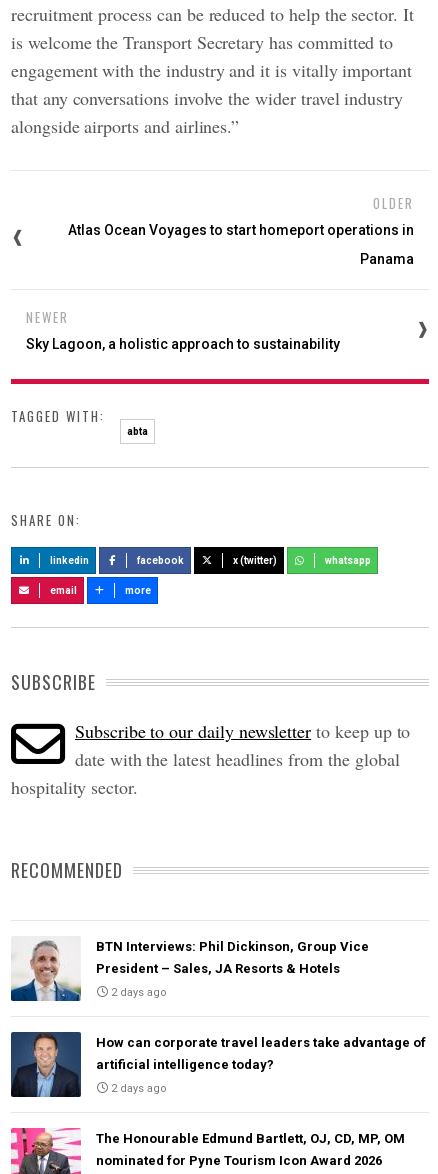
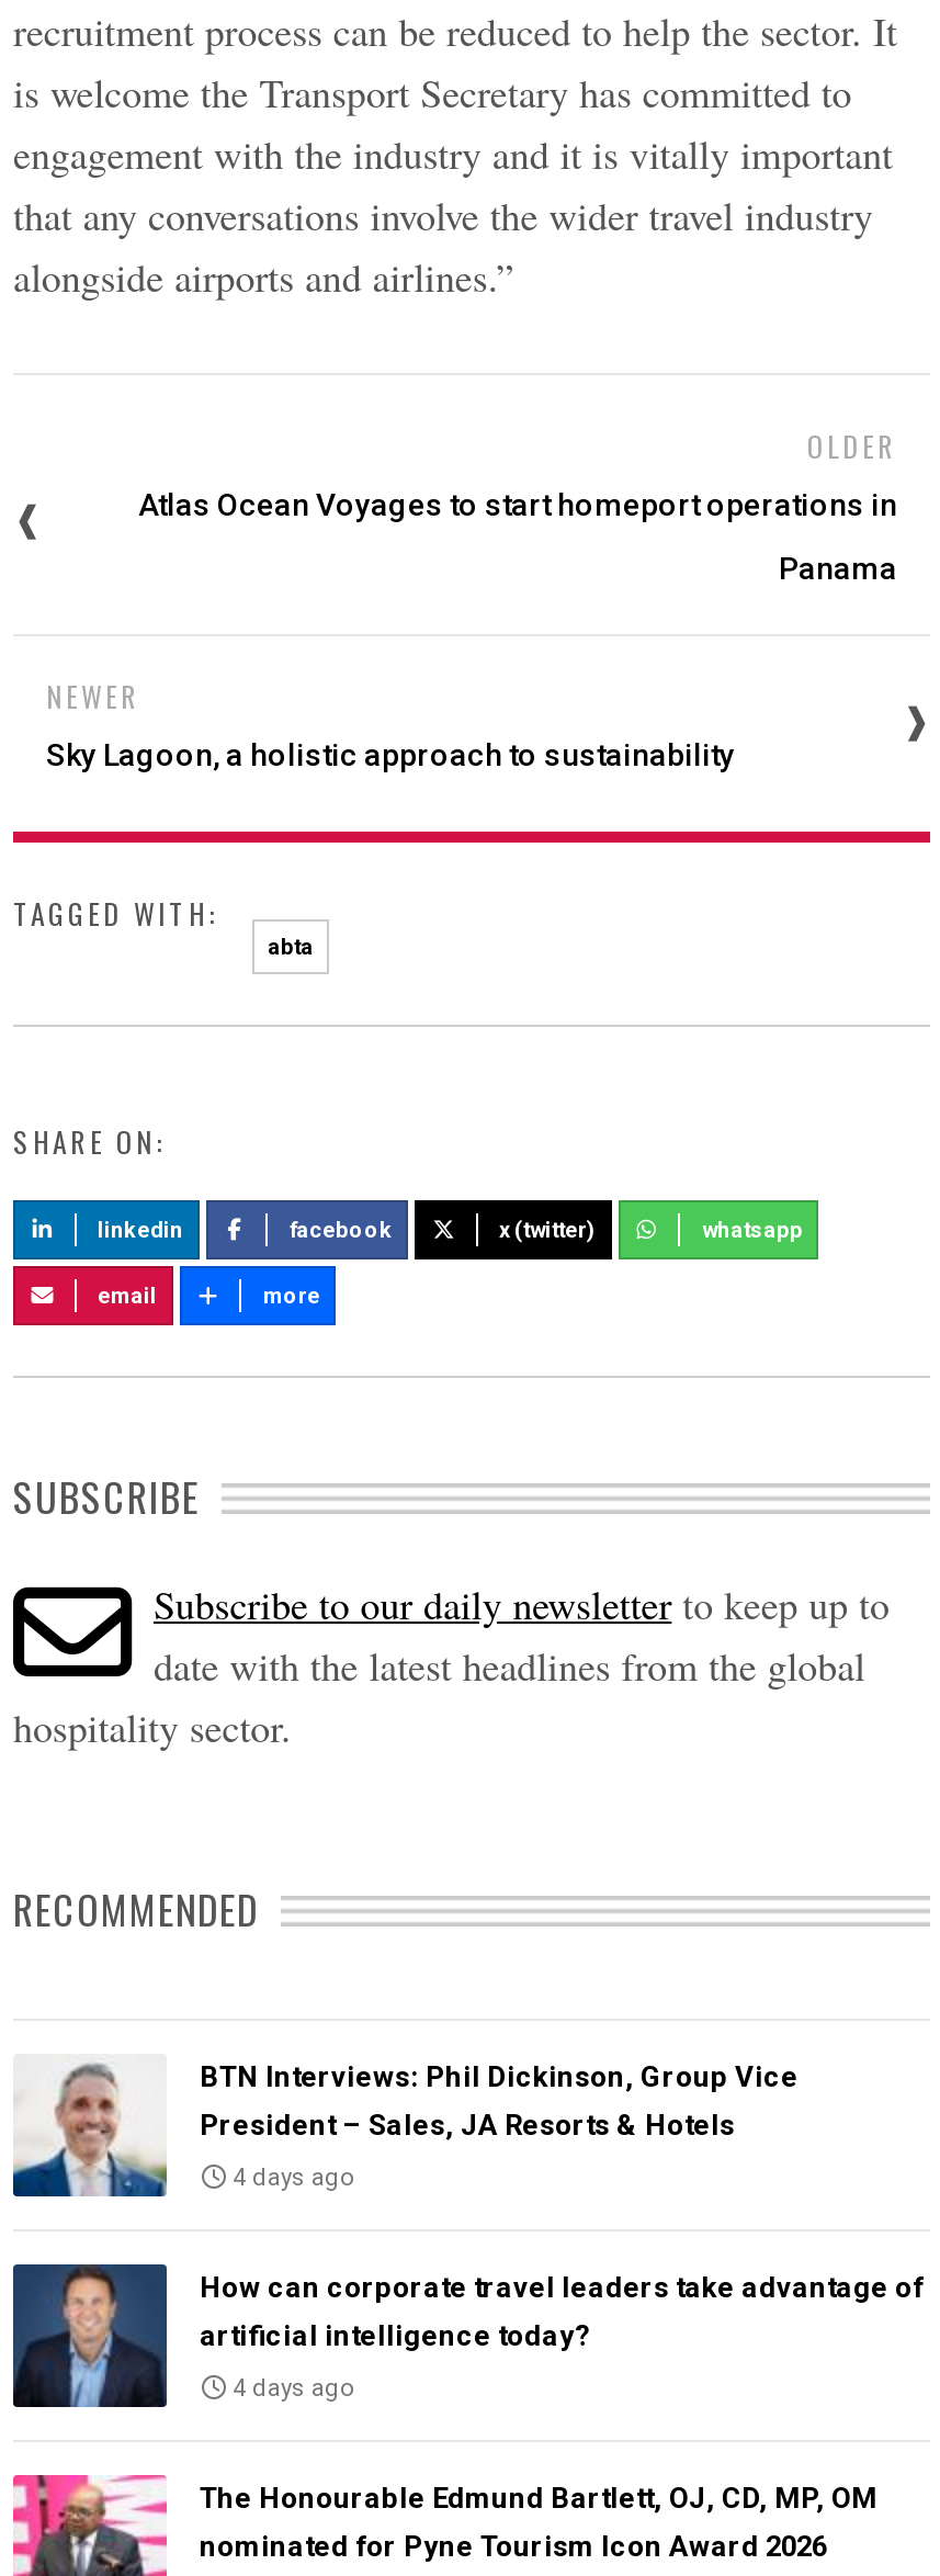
- 2 days ago
+ 4 days ago

- 2 days ago
+ 4 days ago
